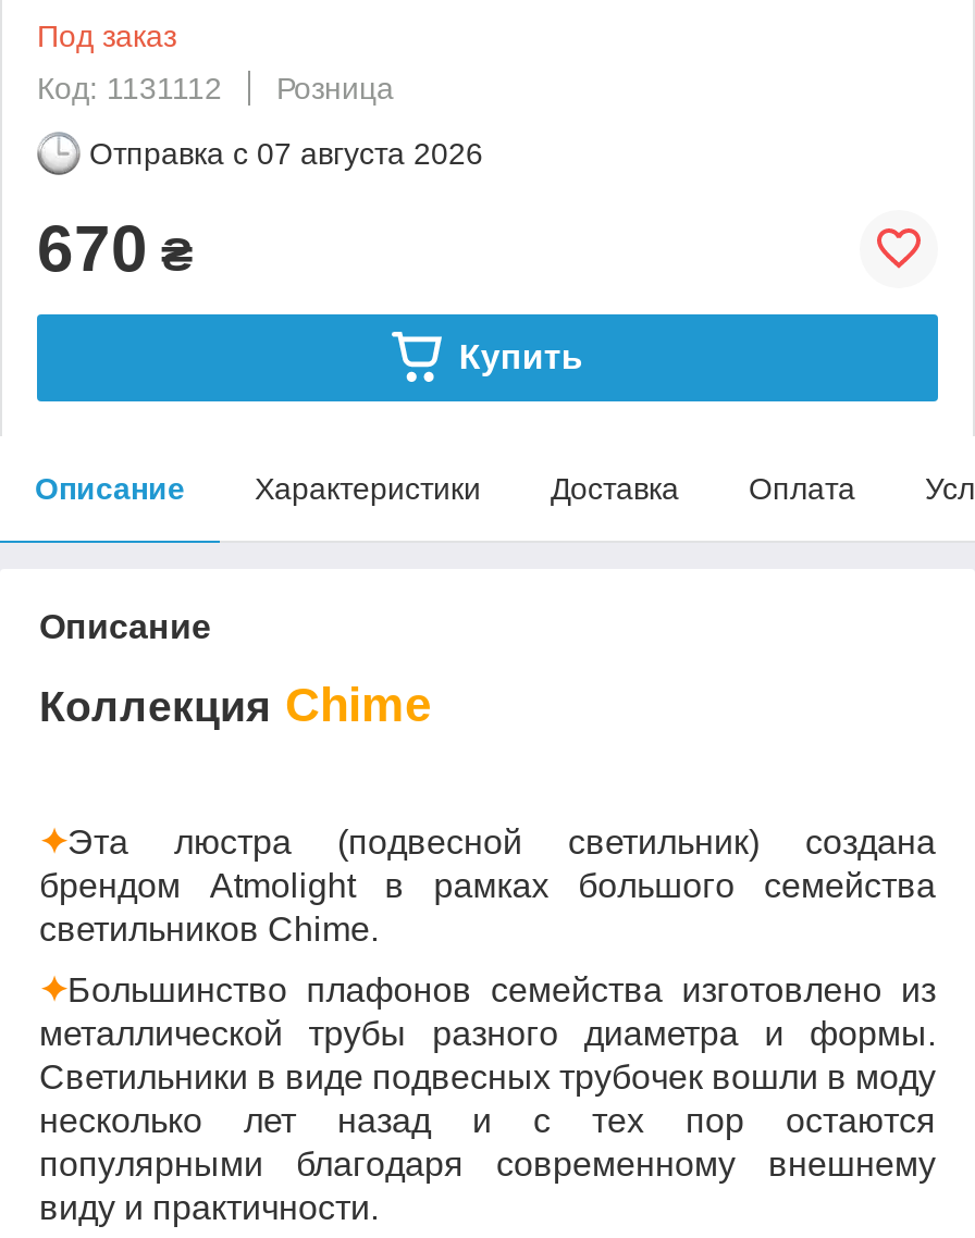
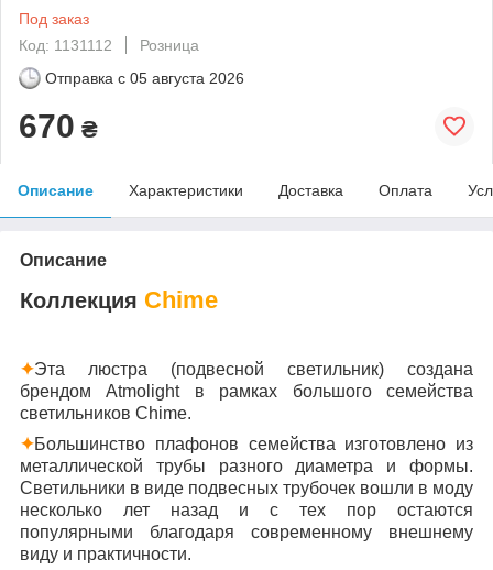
- Отправка с 07 августа 2026
+ Отправка с 05 августа 2026

- Купить
